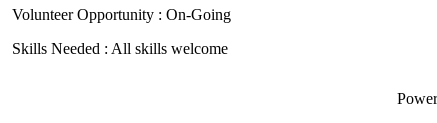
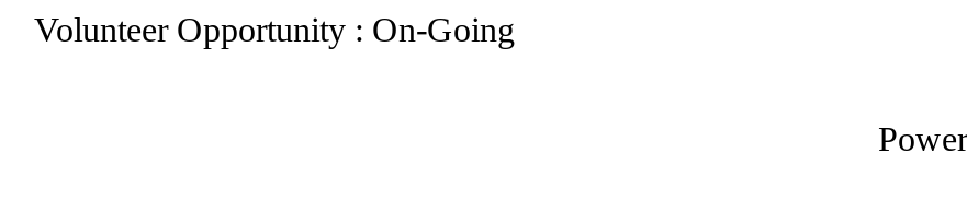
- Skills Needed : All skills welcome
